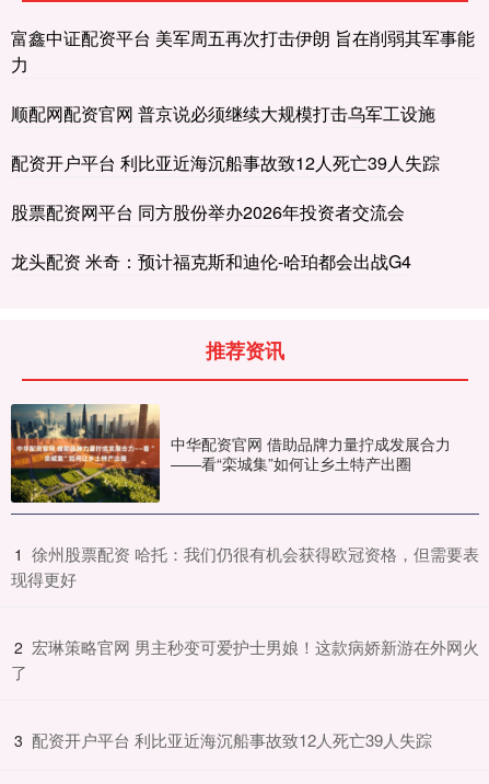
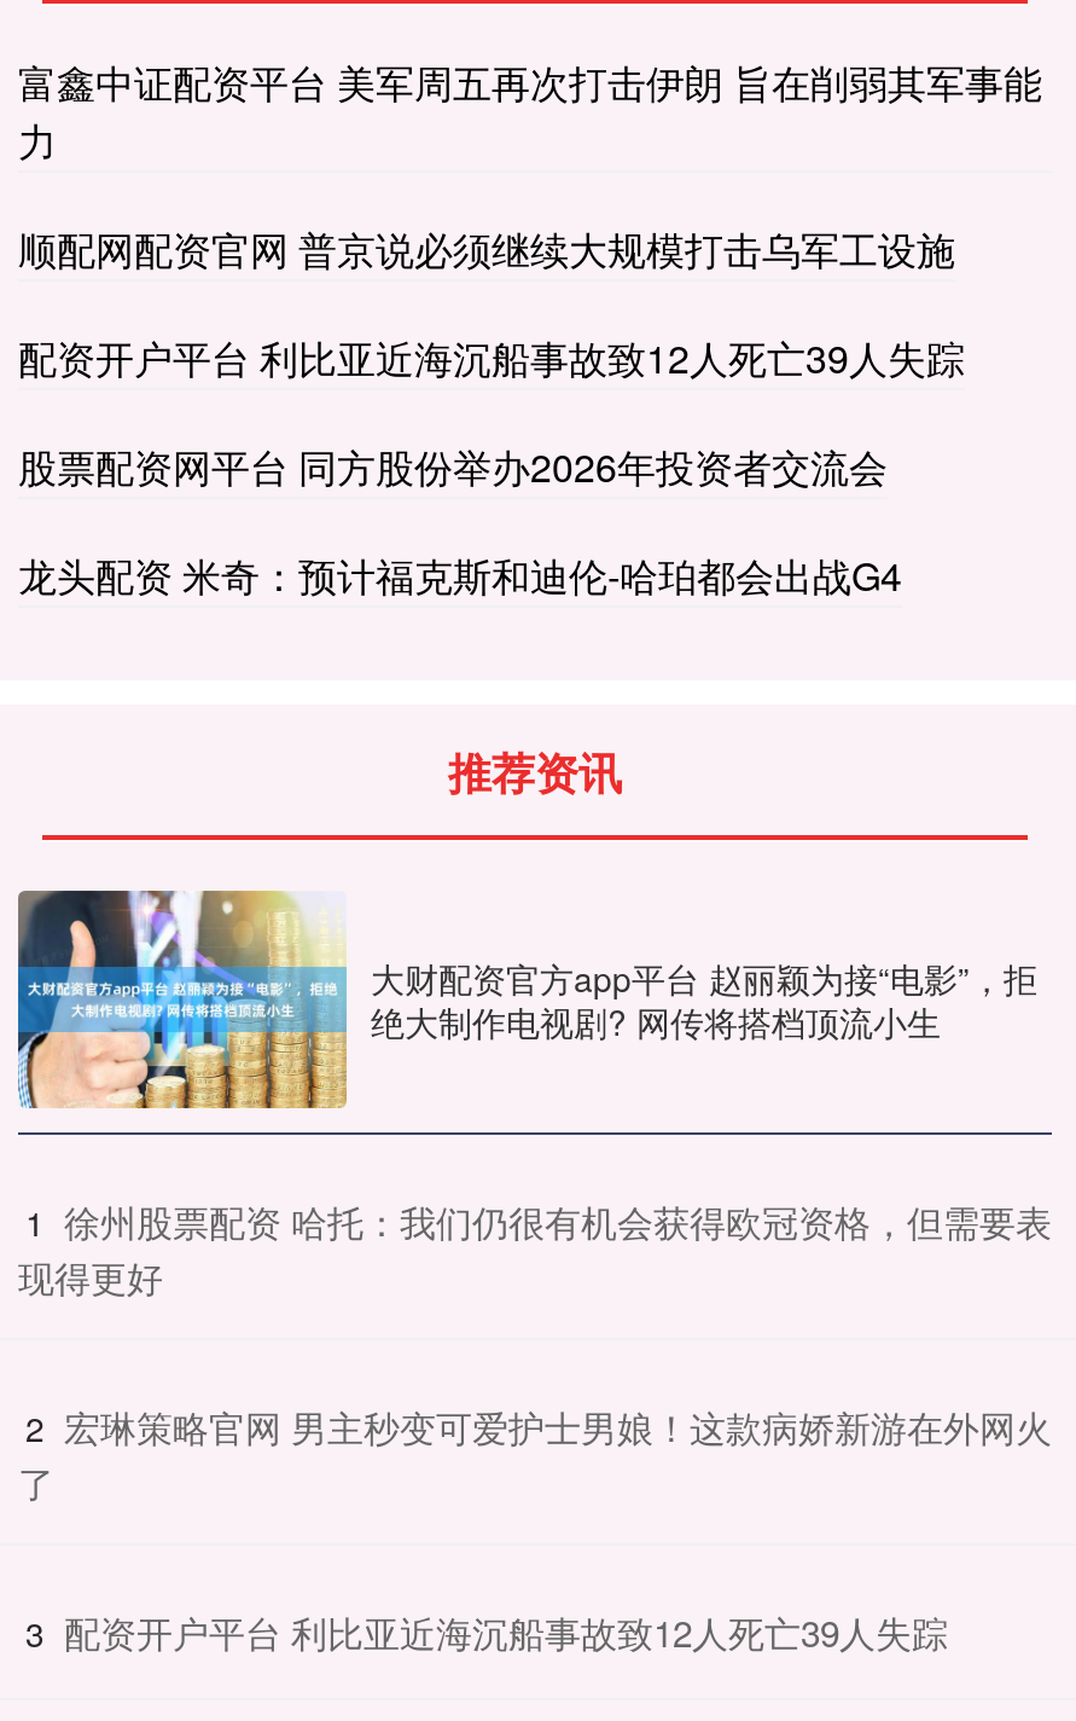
- [image]
- 中华配资官网 借助品牌力量拧成发展合力
- ——看“栾城集”如何让乡土特产出圈
+ [image]
+ 大财配资官方app平台 赵丽颖为接“电影”，拒
+ 绝大制作电视剧? 网传将搭档顶流小生
